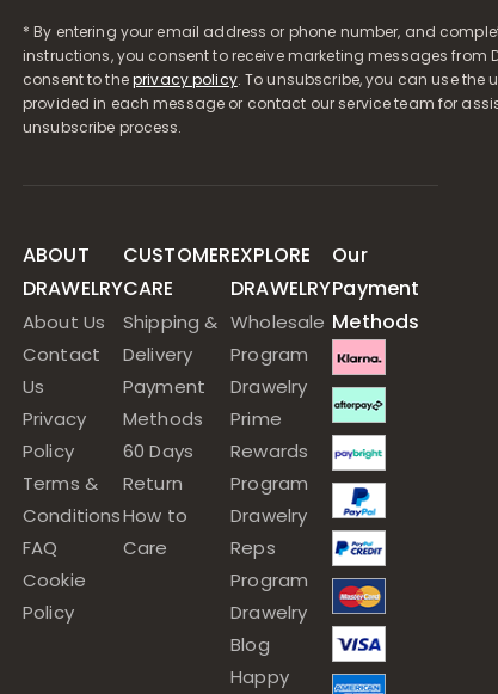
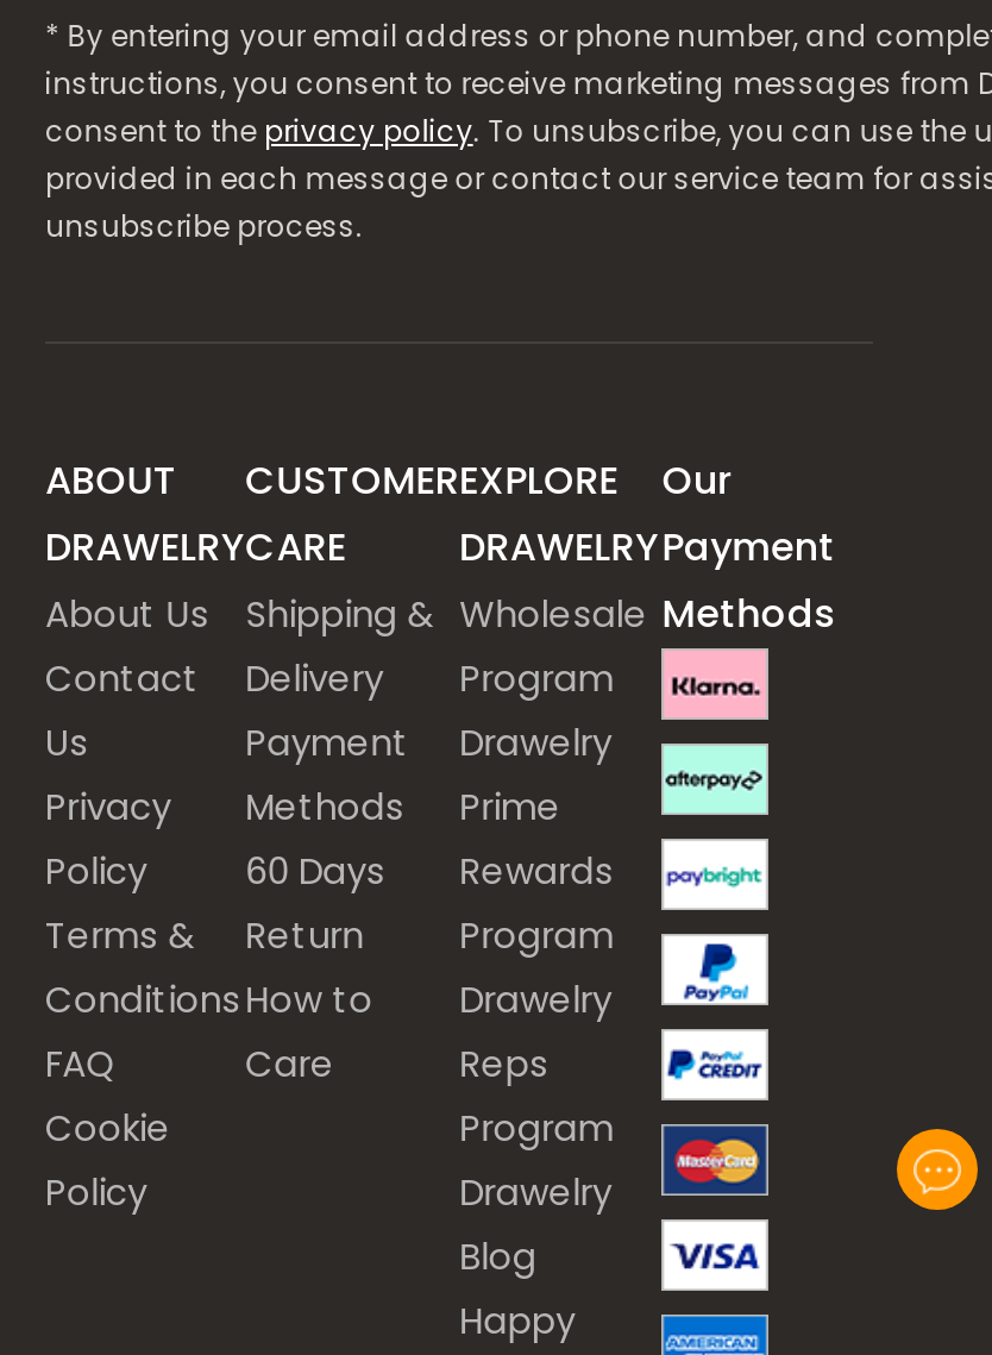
+ [image]
